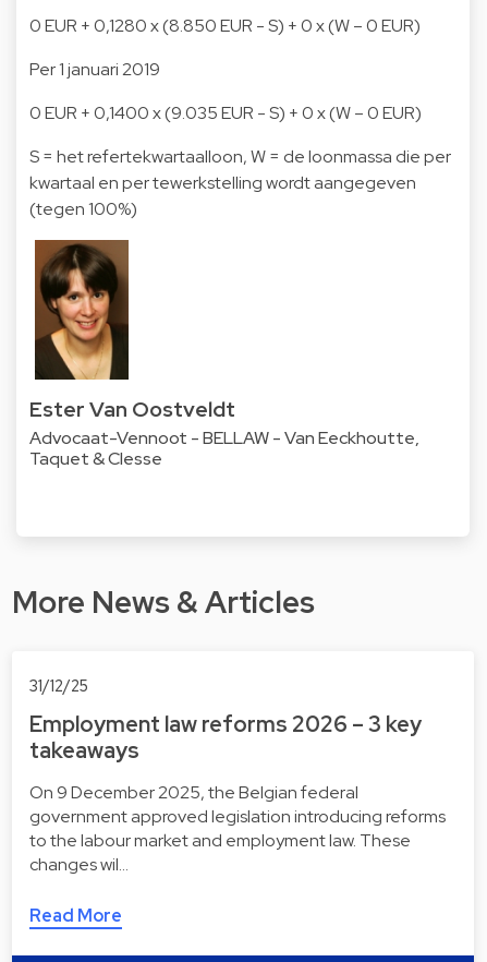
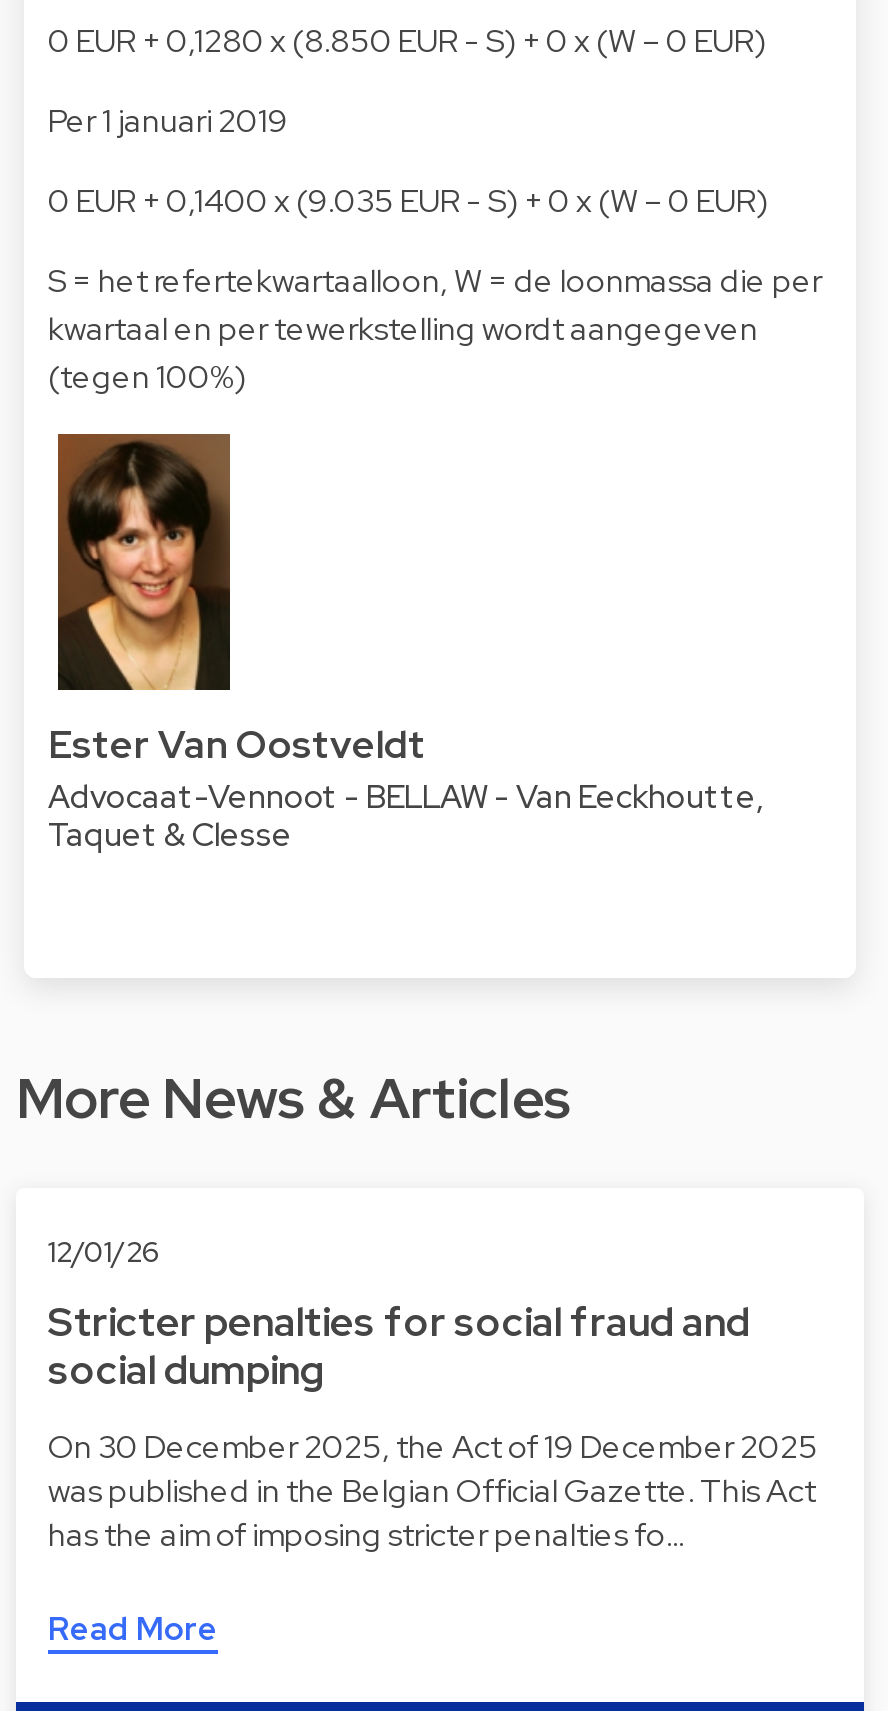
- 31/12/25
+ 12/01/26

- Employment law reforms 2026 – 3 key
- takeaways
+ Stricter penalties for social fraud and
+ social dumping

- On 9 December 2025, the Belgian federal
- government approved legislation introducing reforms
- to the labour market and employment law. These
- changes wil…
+ On 30 December 2025, the Act of 19 December 2025
+ was published in the Belgian Official Gazette. This Act
+ has the aim of imposing stricter penalties fo…
